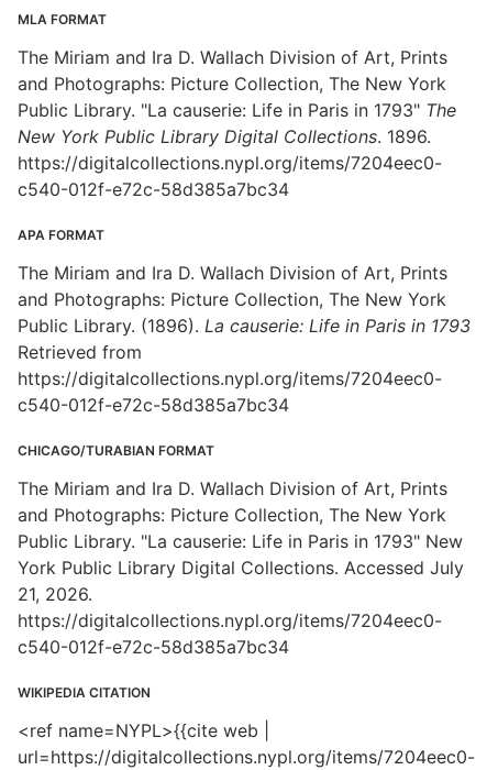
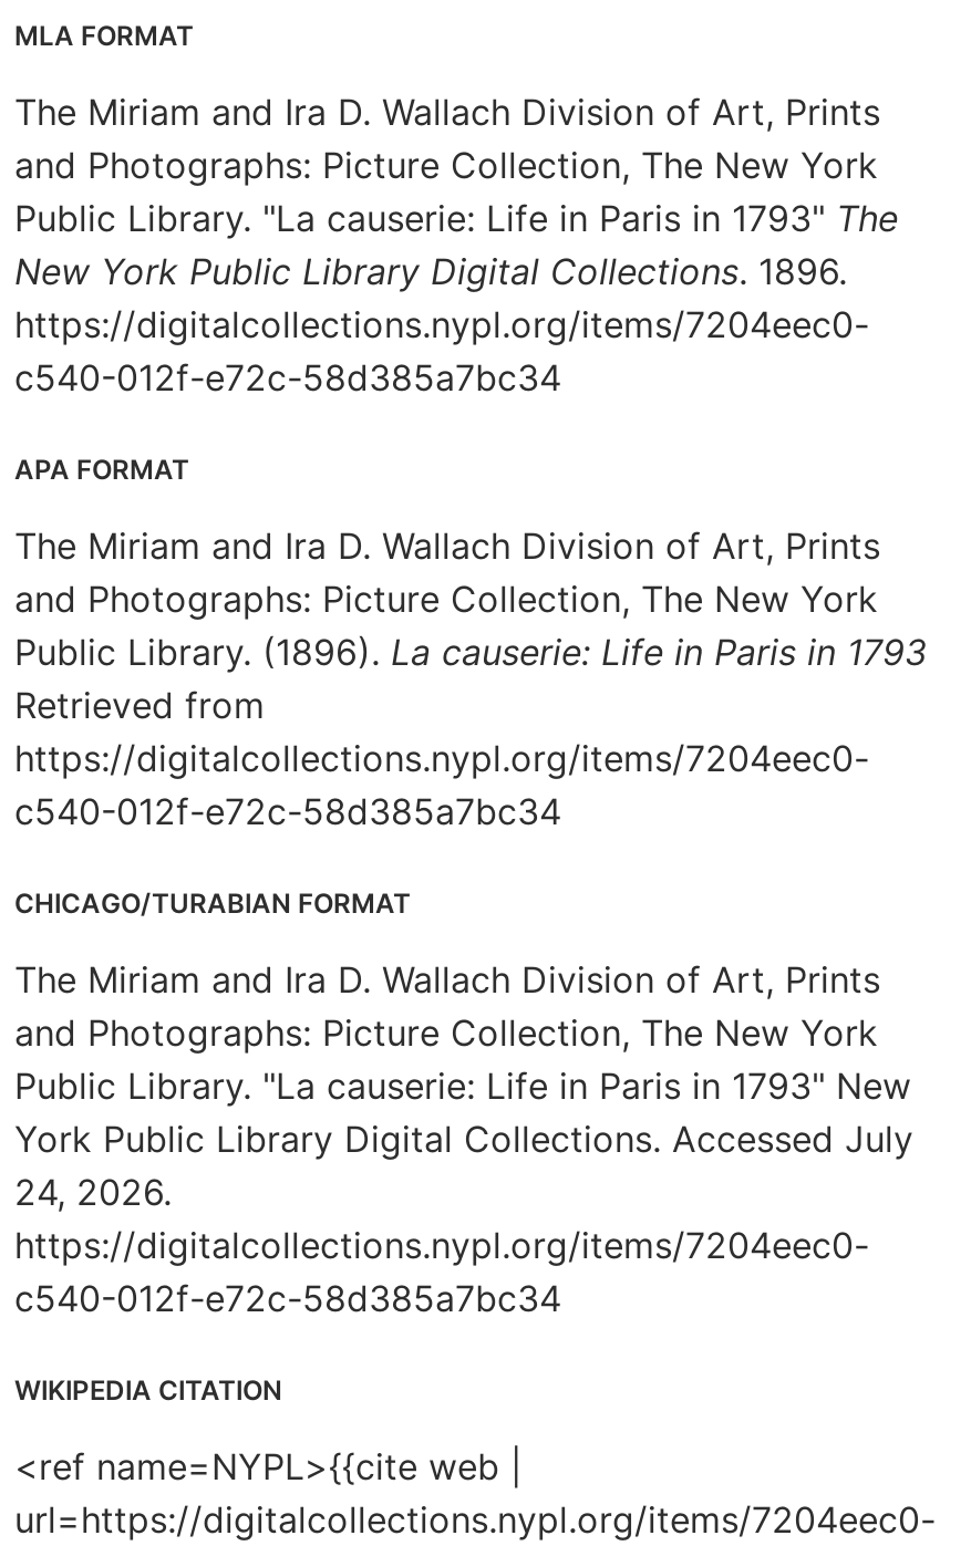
- 21, 2026.
+ 24, 2026.
